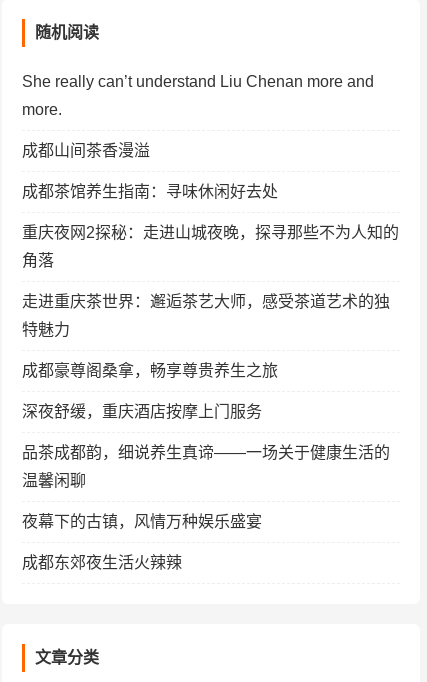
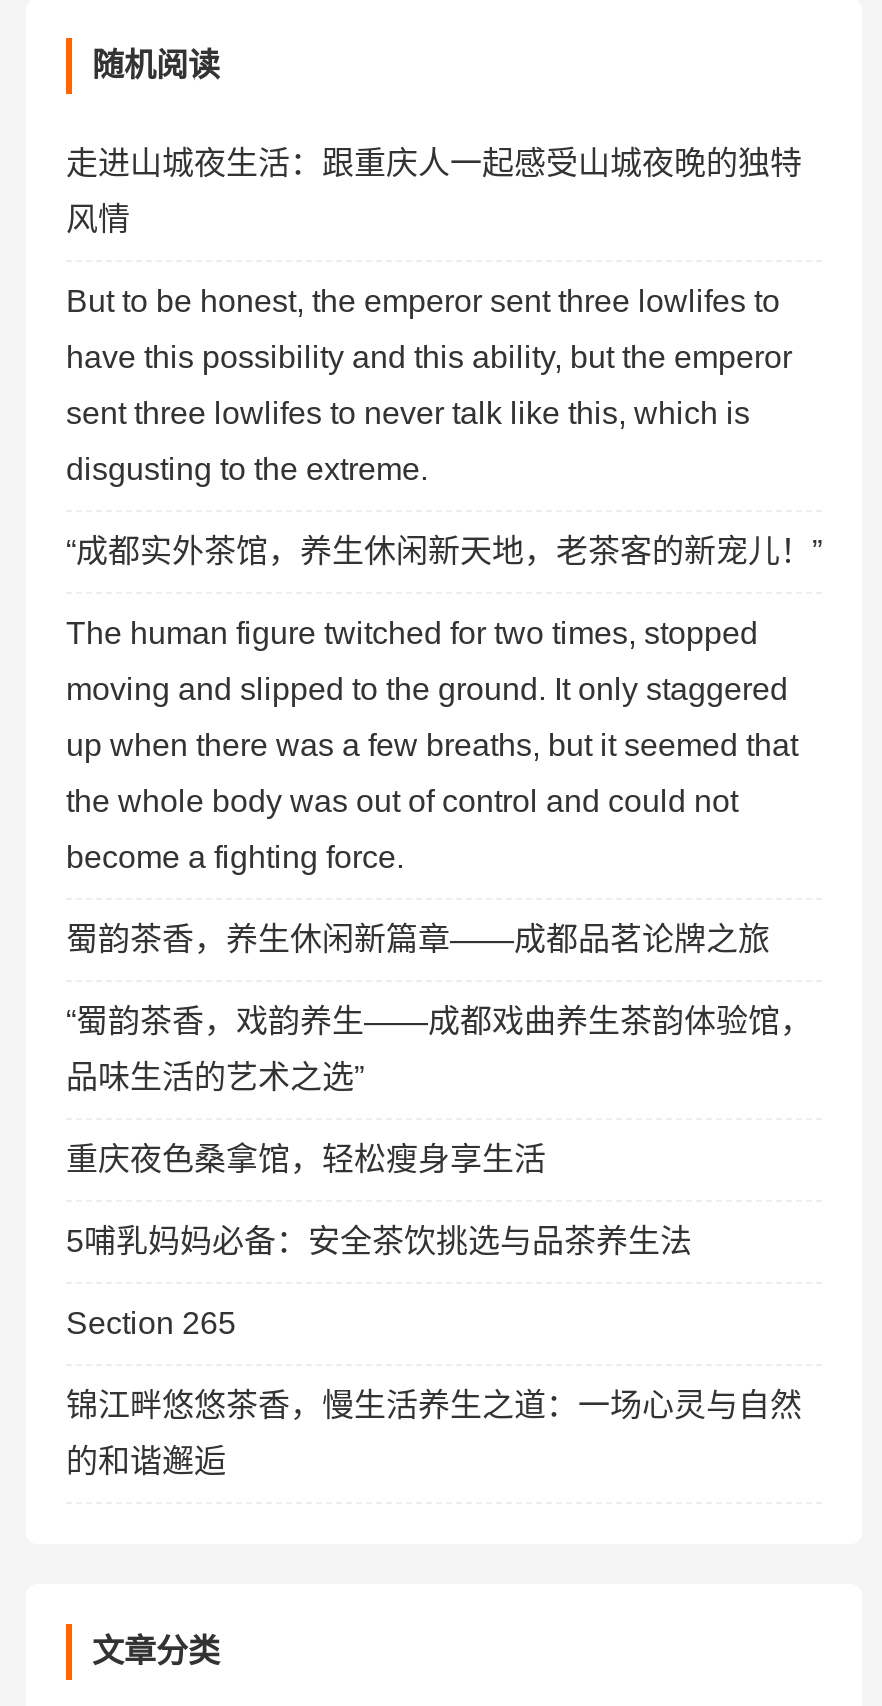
- She really can’t understand Liu Chenan more and
- more.
- 成都山间茶香漫溢
- 成都茶馆养生指南：寻味休闲好去处
- 重庆夜网2探秘：走进山城夜晚，探寻那些不为人知的
- 角落
- 走进重庆茶世界：邂逅茶艺大师，感受茶道艺术的独
- 特魅力
- 成都豪尊阁桑拿，畅享尊贵养生之旅
- 深夜舒缓，重庆酒店按摩上门服务
- 品茶成都韵，细说养生真谛——一场关于健康生活的
- 温馨闲聊
- 夜幕下的古镇，风情万种娱乐盛宴
- 成都东郊夜生活火辣辣
+ 走进山城夜生活：跟重庆人一起感受山城夜晚的独特
+ 风情
+ But to be honest, the emperor sent three lowlifes to
+ have this possibility and this ability, but the emperor
+ sent three lowlifes to never talk like this, which is
+ disgusting to the extreme.
+ “成都实外茶馆，养生休闲新天地，老茶客的新宠儿！”
+ The human figure twitched for two times, stopped
+ moving and slipped to the ground. It only staggered
+ up when there was a few breaths, but it seemed that
+ the whole body was out of control and could not
+ become a fighting force.
+ 蜀韵茶香，养生休闲新篇章——成都品茗论牌之旅
+ “蜀韵茶香，戏韵养生——成都戏曲养生茶韵体验馆，
+ 品味生活的艺术之选”
+ 重庆夜色桑拿馆，轻松瘦身享生活
+ 5哺乳妈妈必备：安全茶饮挑选与品茶养生法
+ Section 265
+ 锦江畔悠悠茶香，慢生活养生之道：一场心灵与自然
+ 的和谐邂逅
